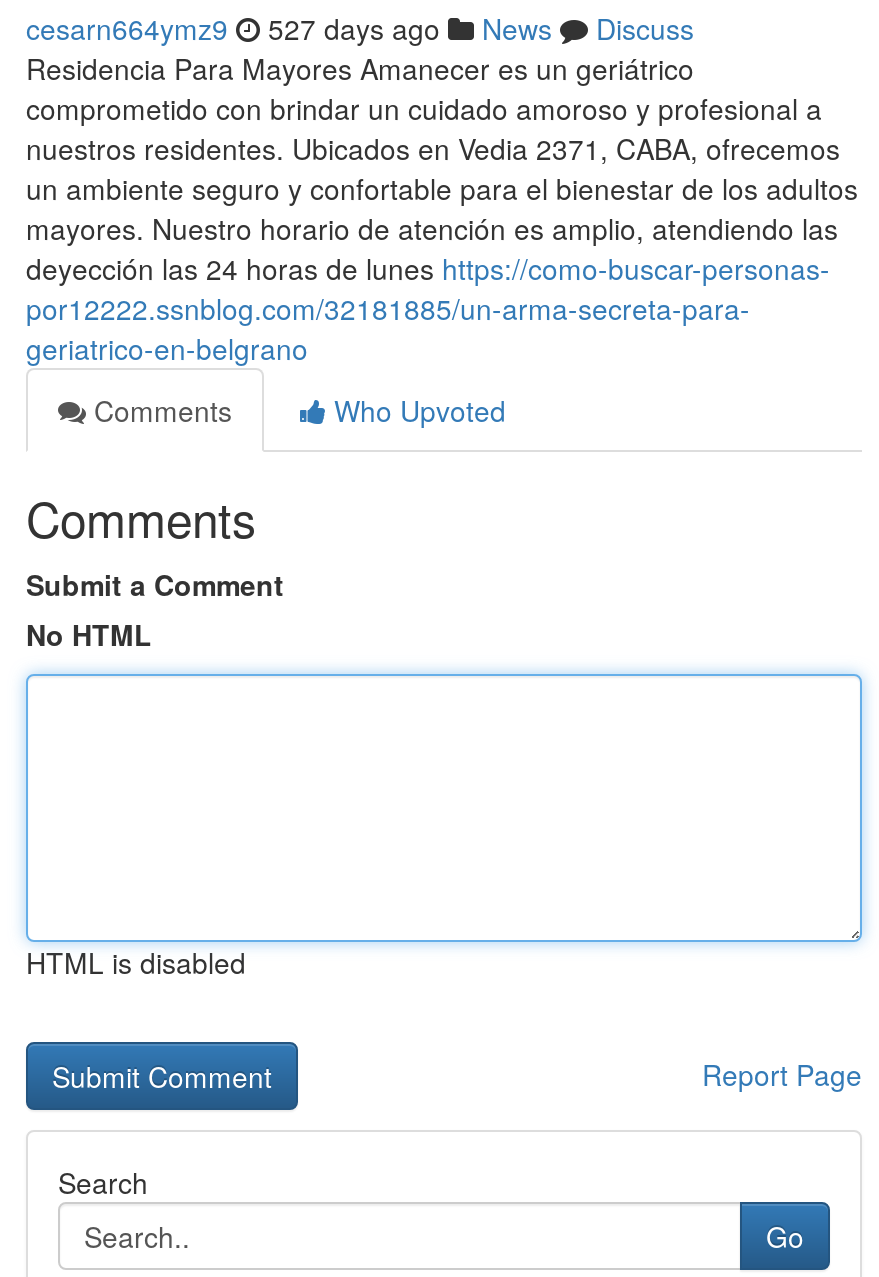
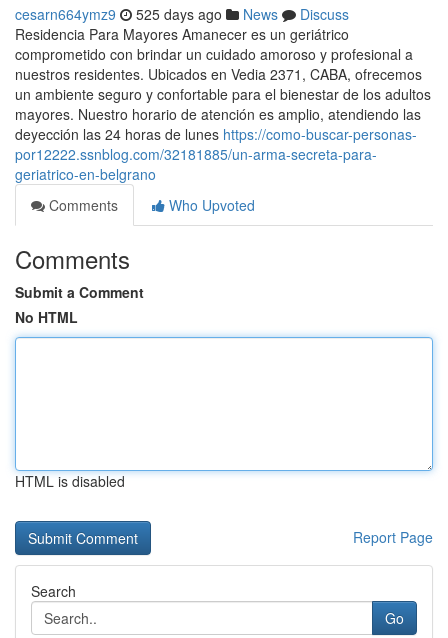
- cesarn664ymz9 527 days ago News Discuss
+ cesarn664ymz9 525 days ago News Discuss
